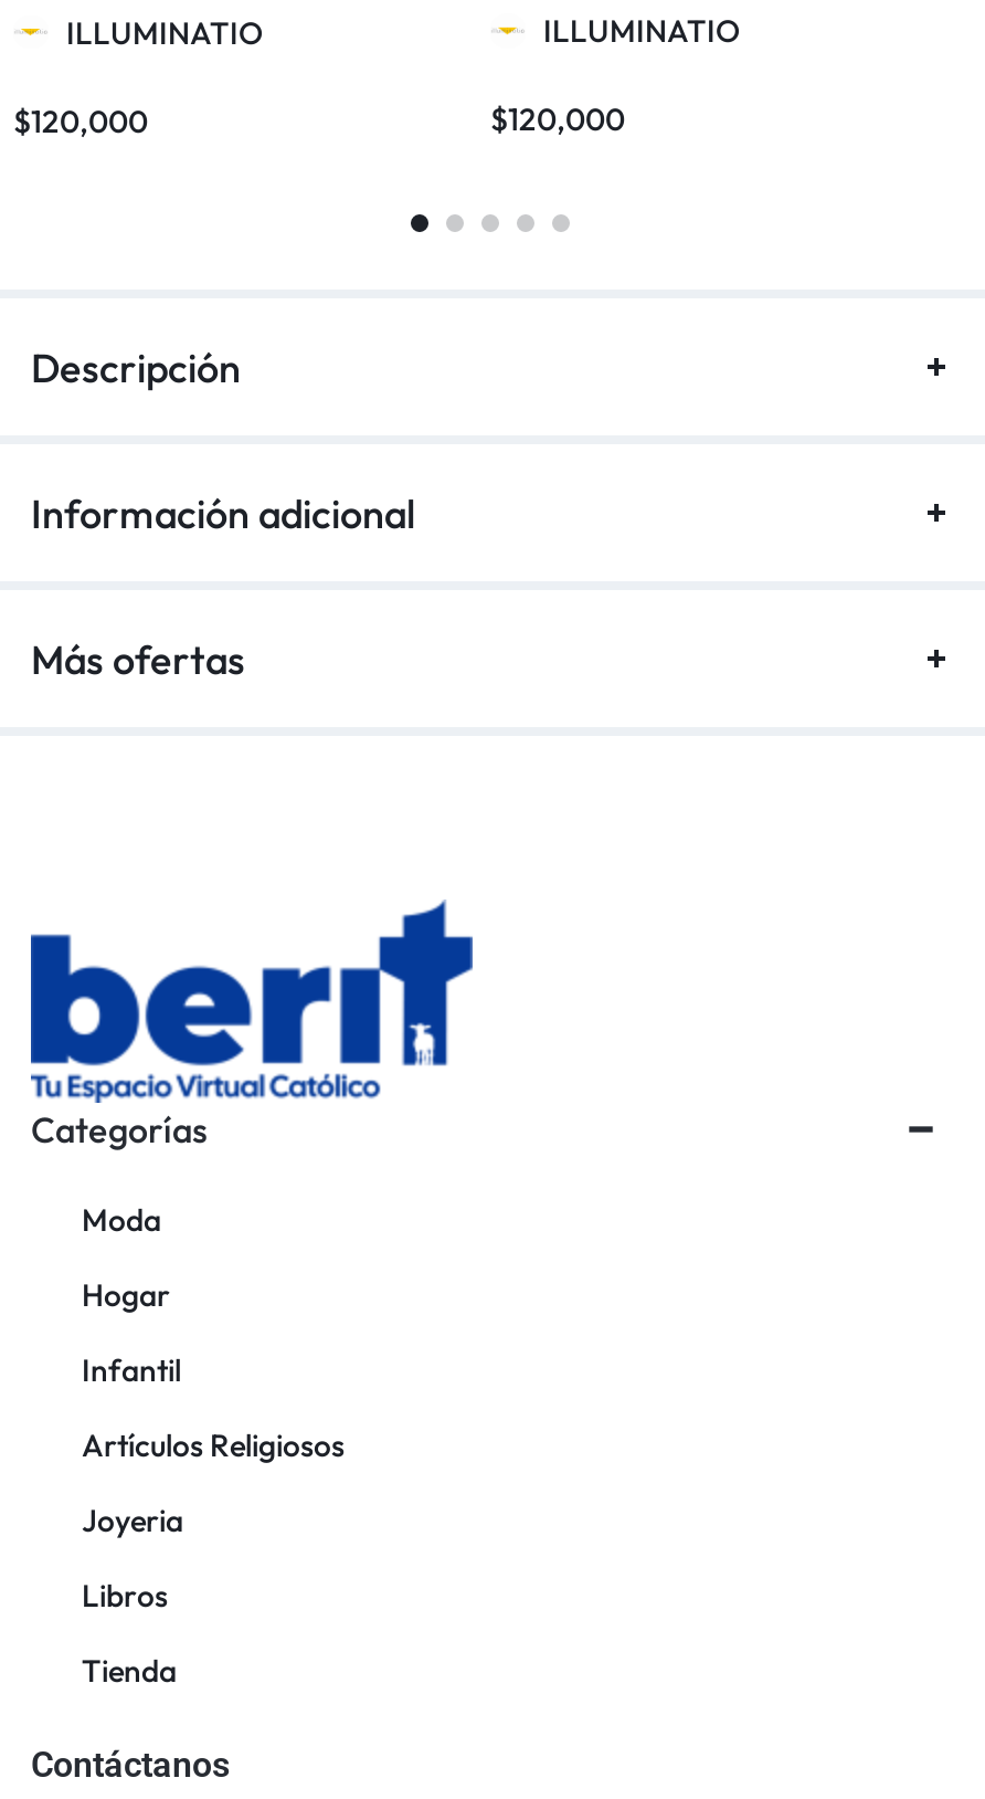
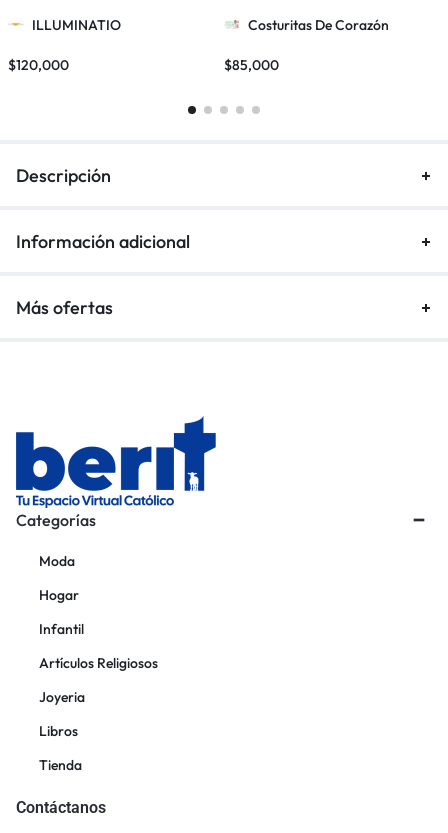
- ILLUMINATIO
+ Costuritas De Corazón

- $120,000
+ $85,000
